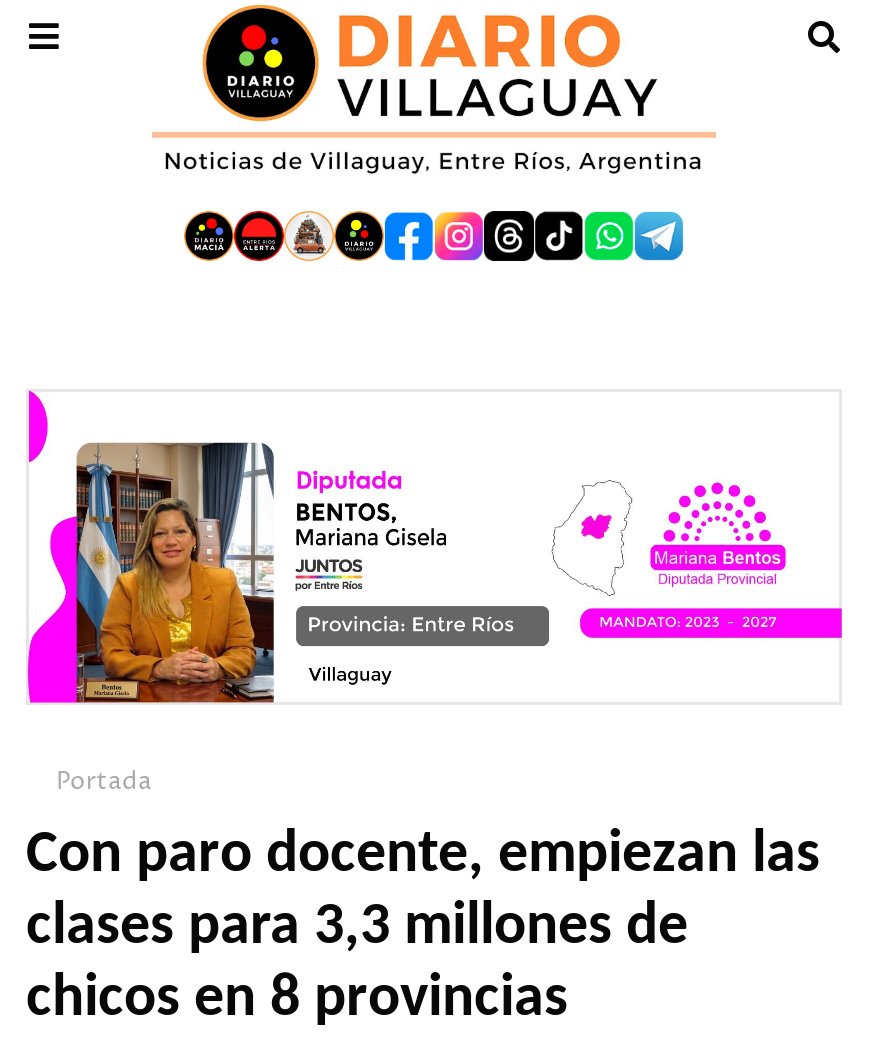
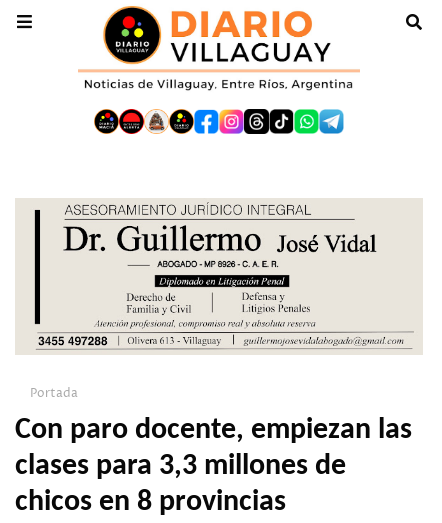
- [image]
+ [image]
